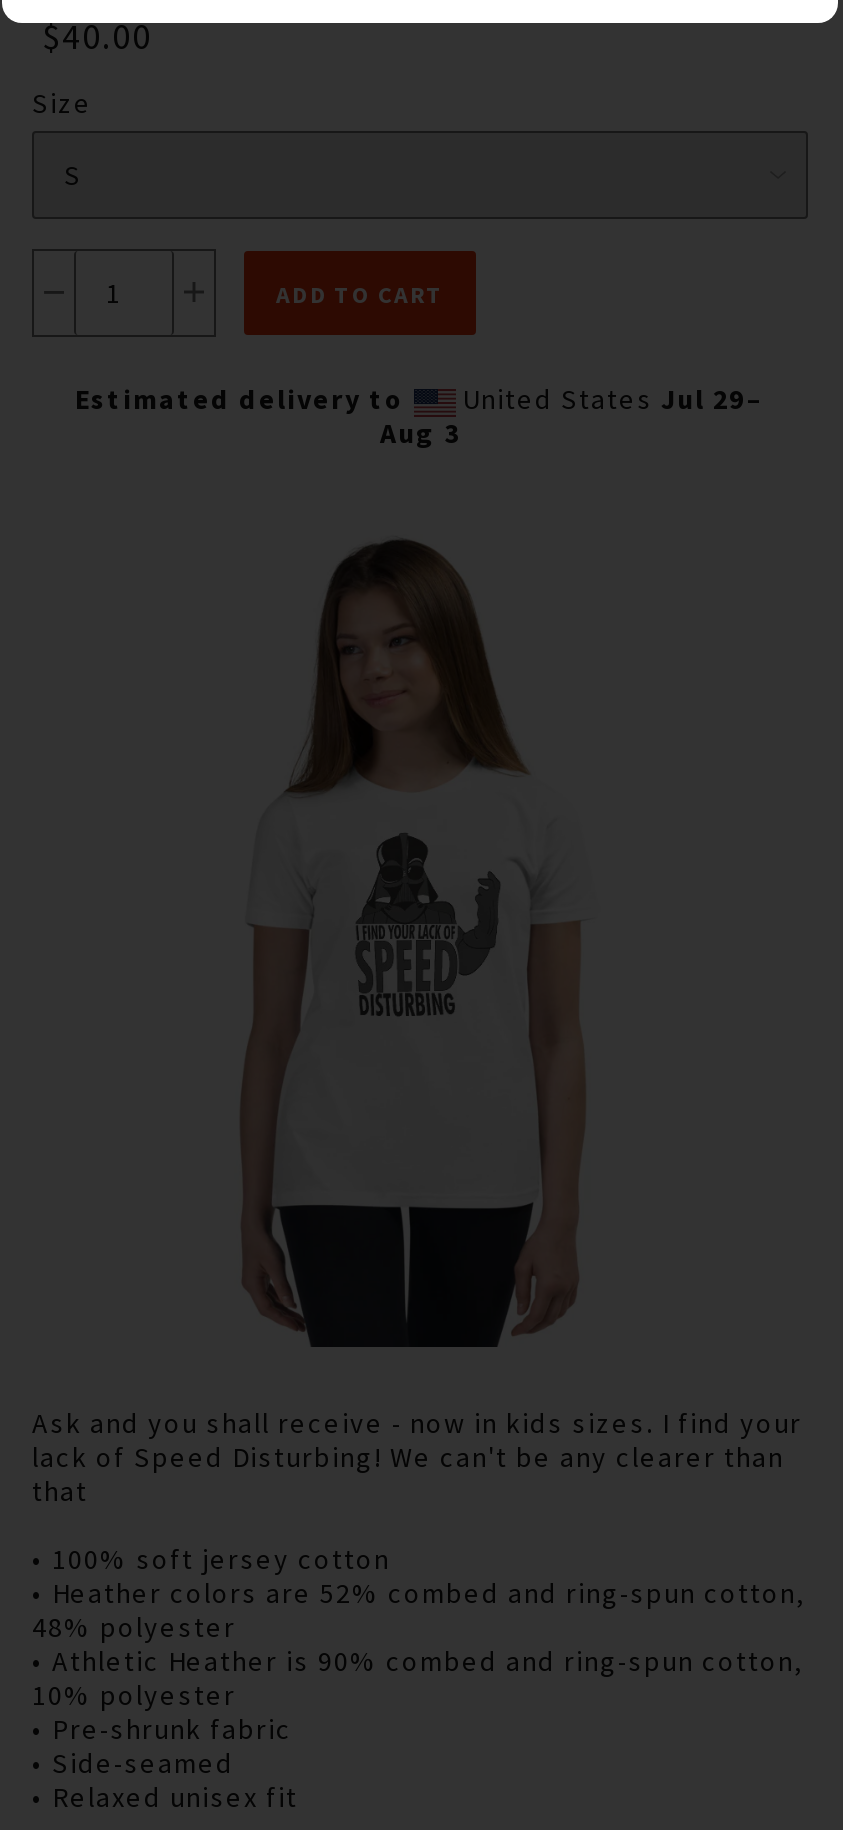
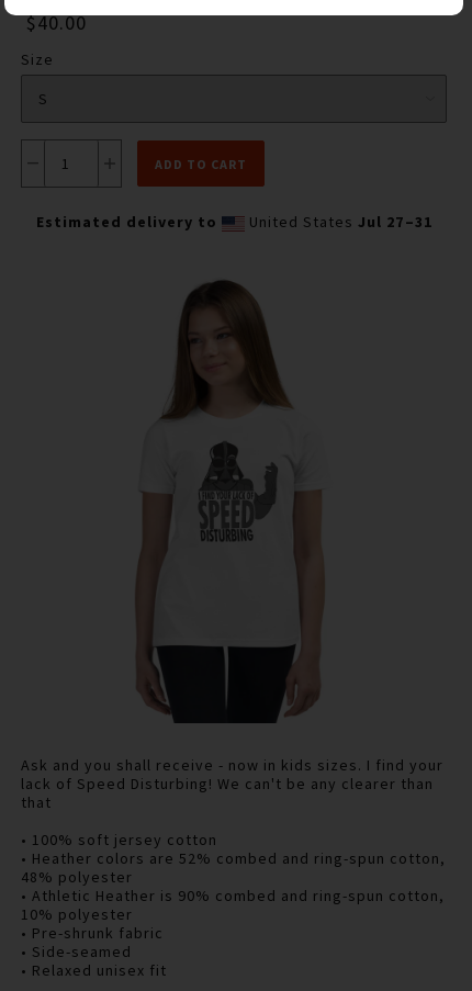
- United States Jul 29–
- Aug 3
+ United States Jul 27–31
